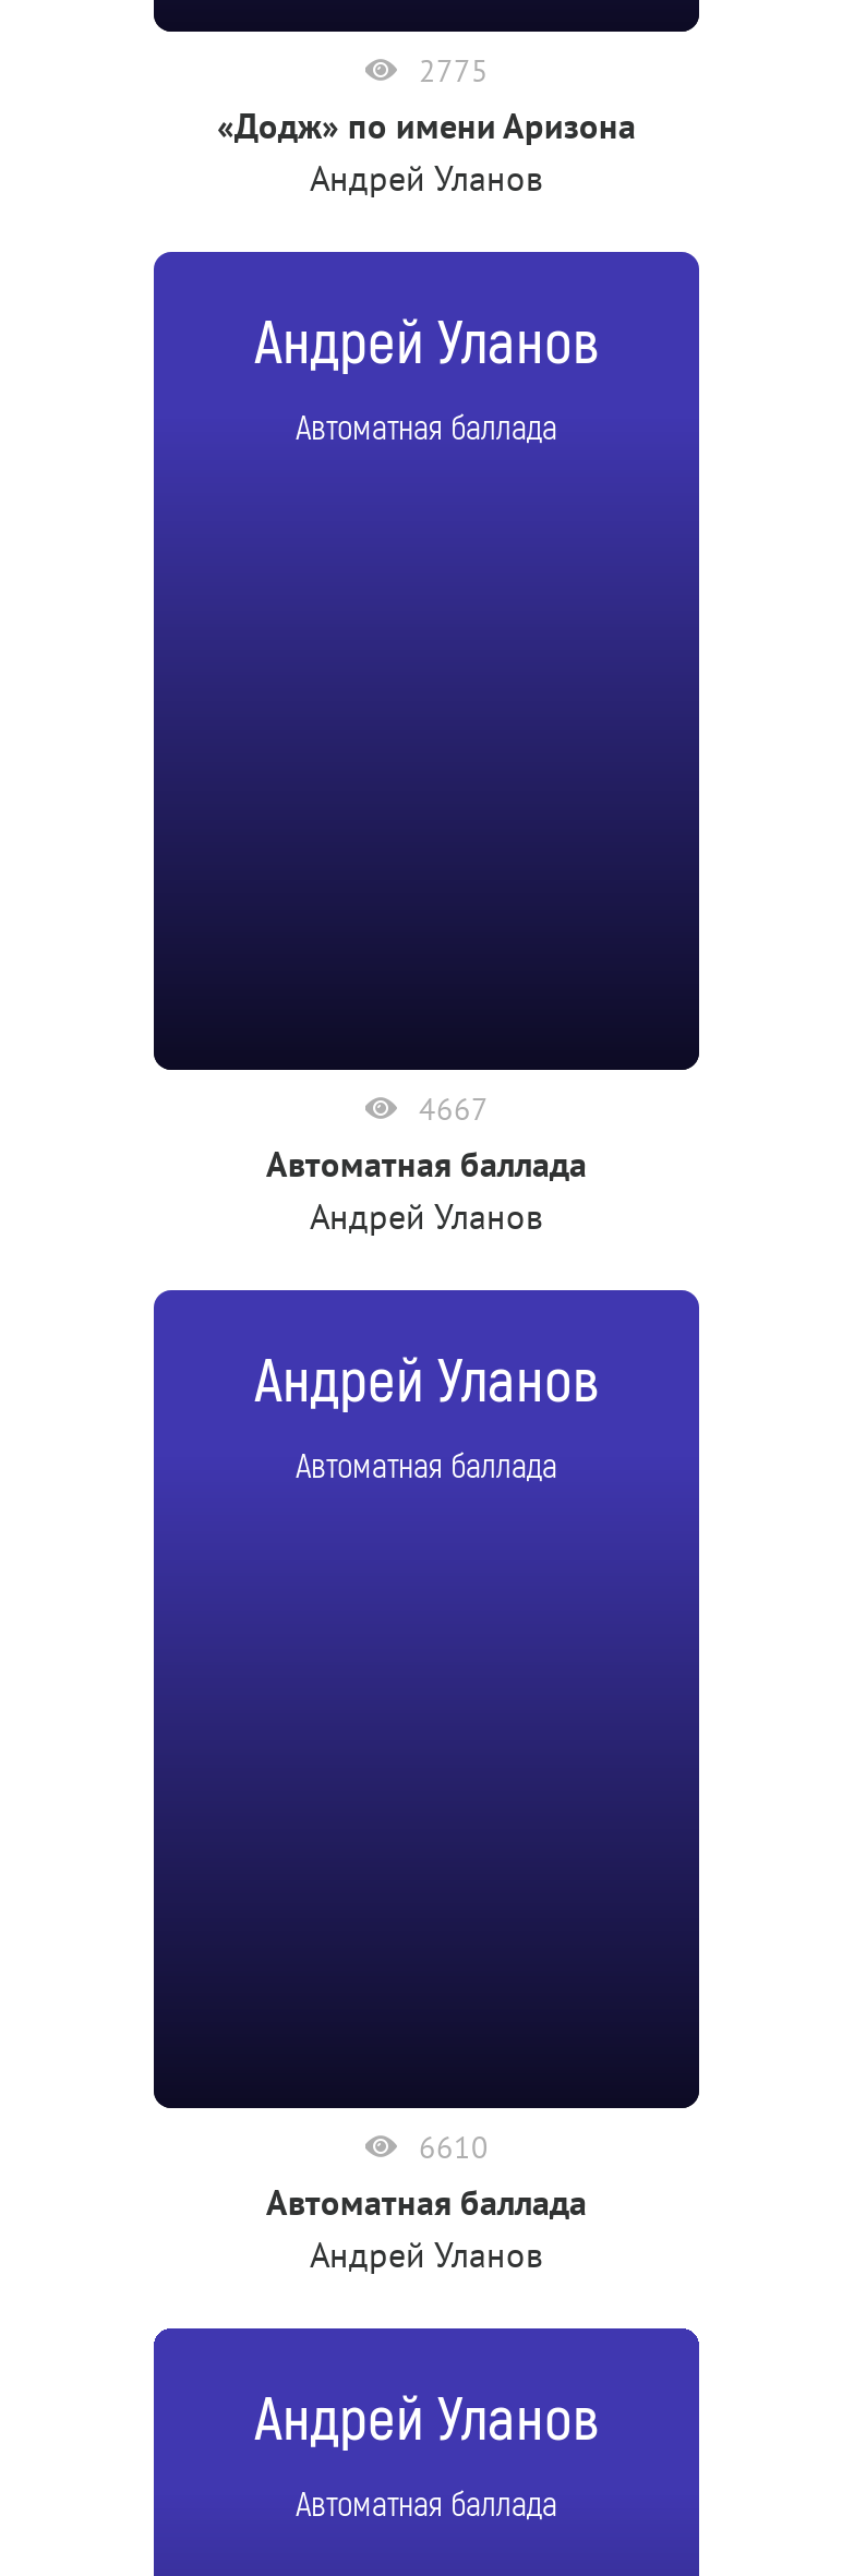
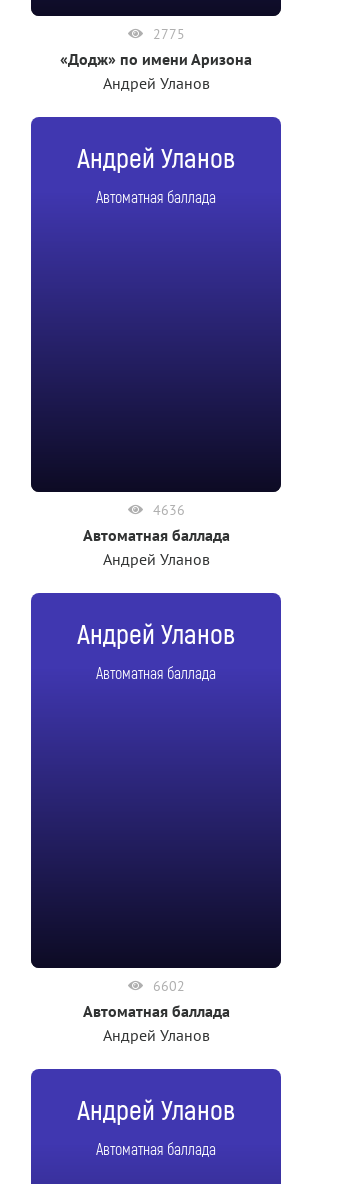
- 4667
+ 4636

- 6610
+ 6602
